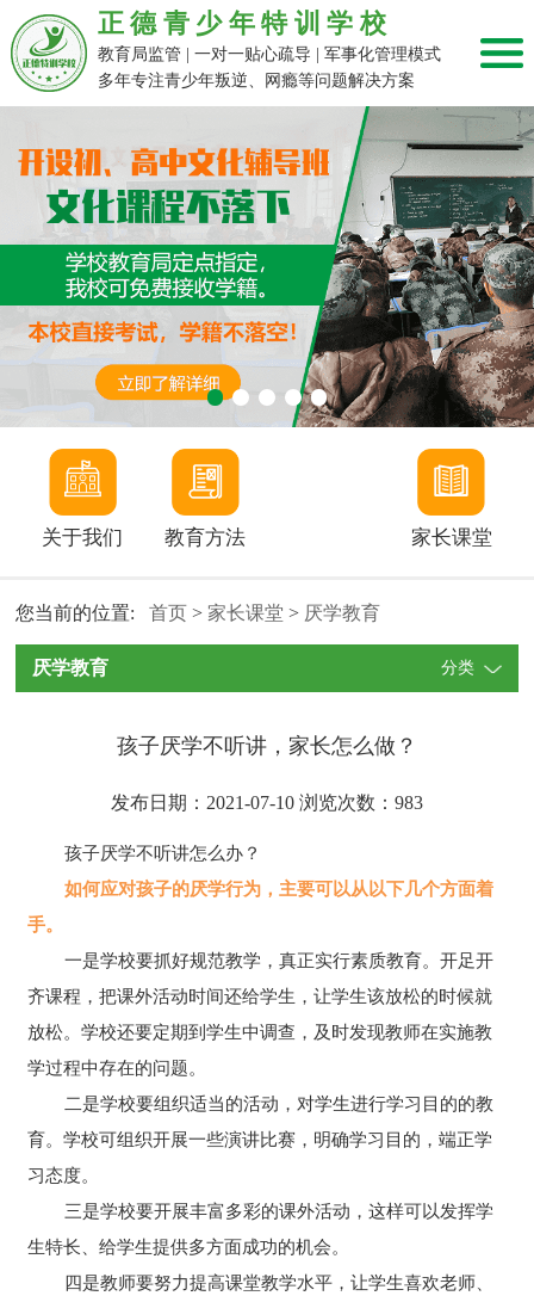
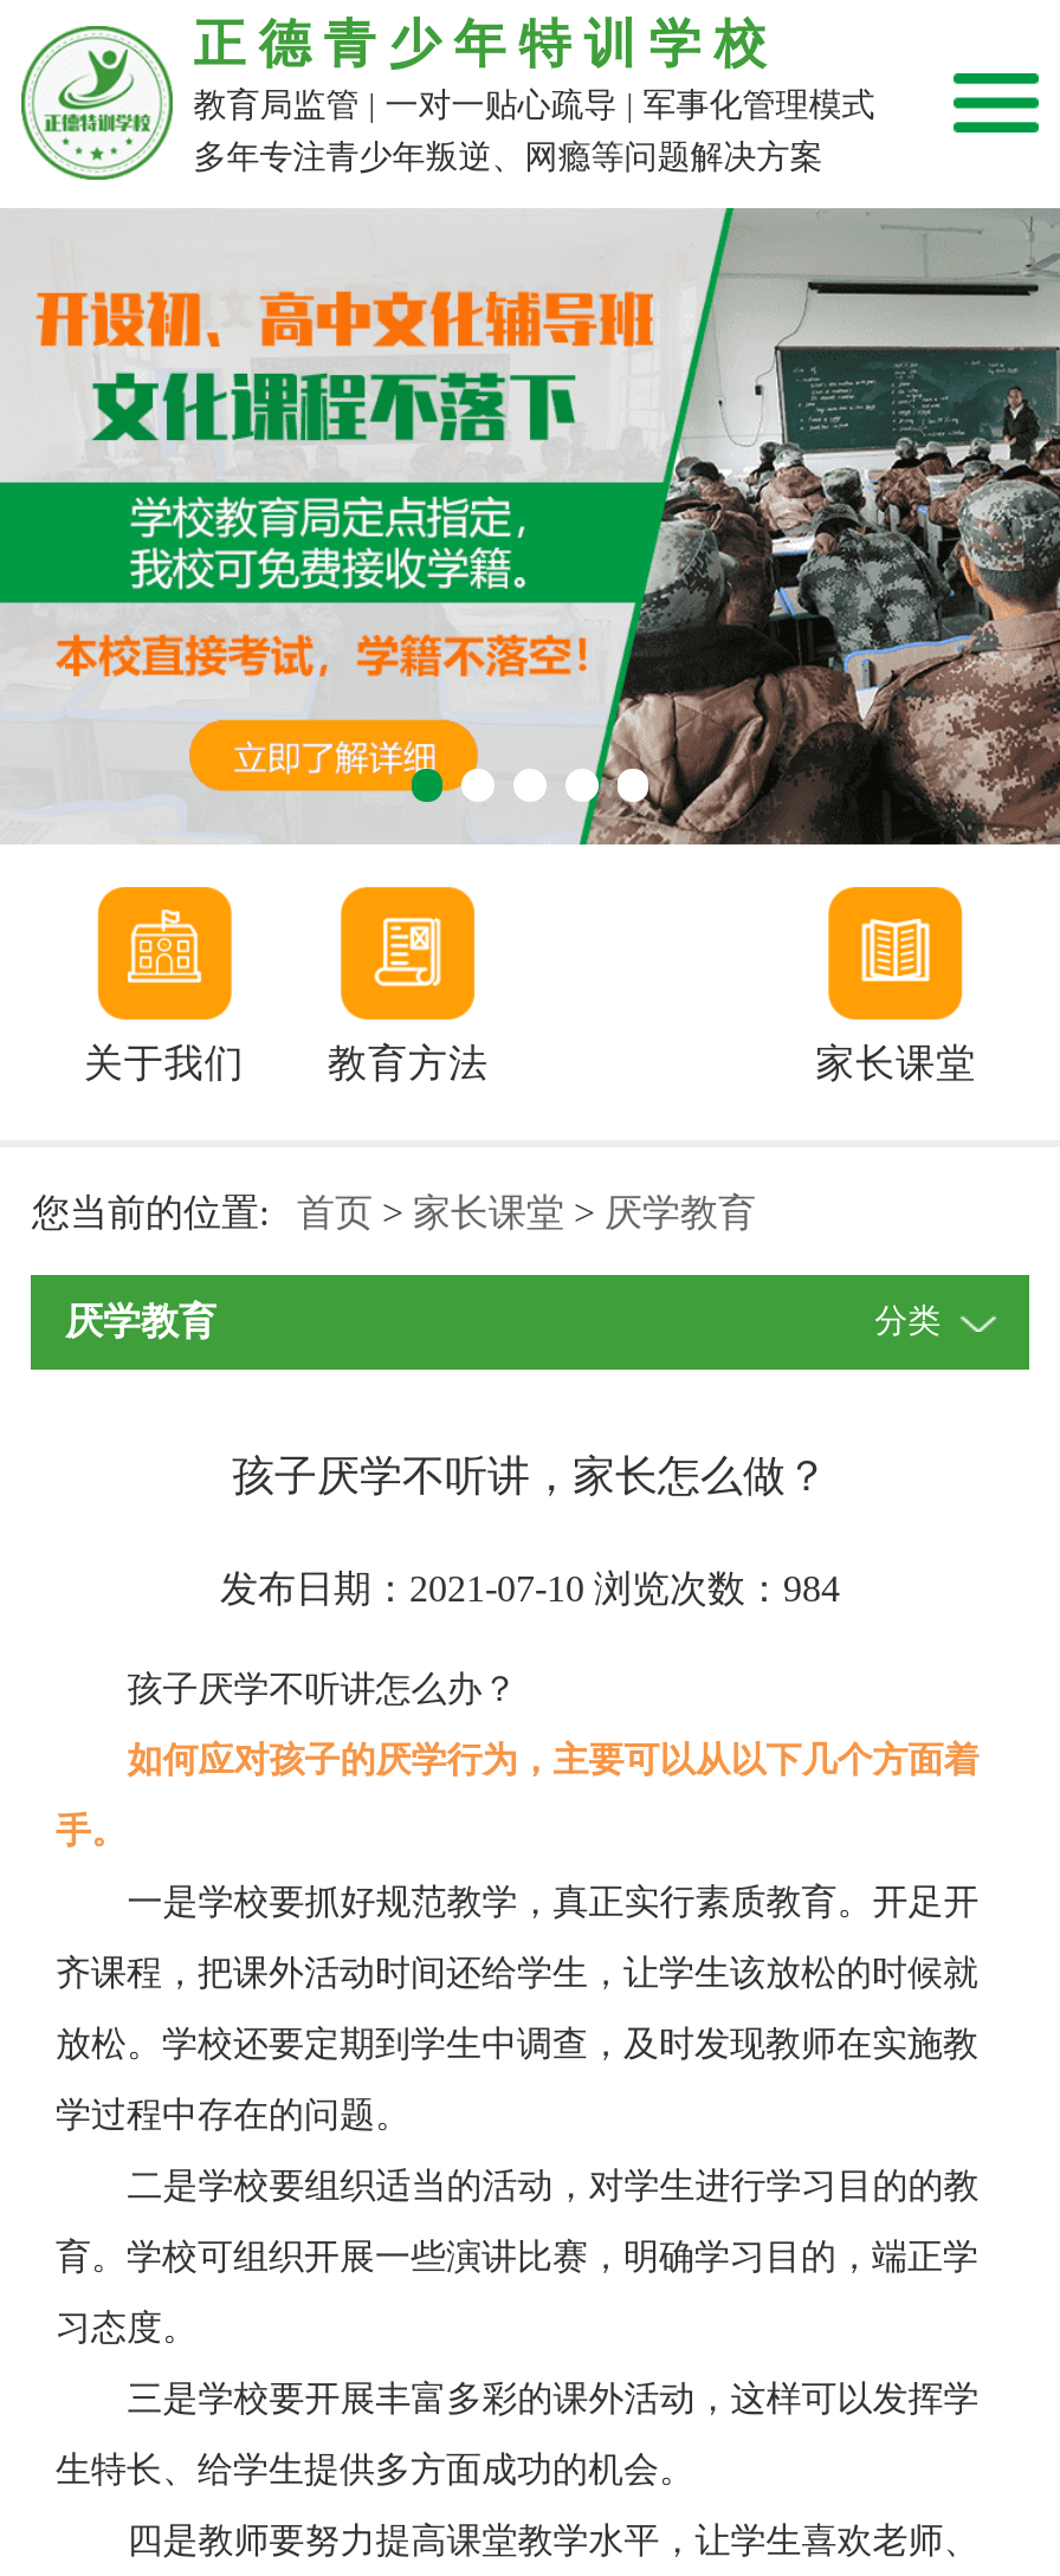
- 发布日期：2021-07-10 浏览次数：983
+ 发布日期：2021-07-10 浏览次数：984
